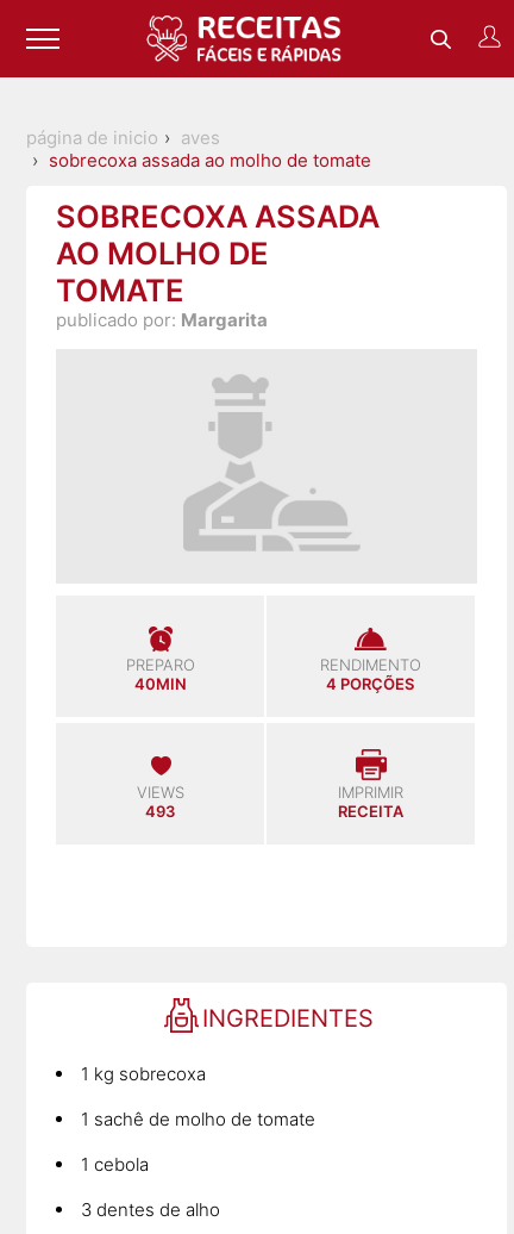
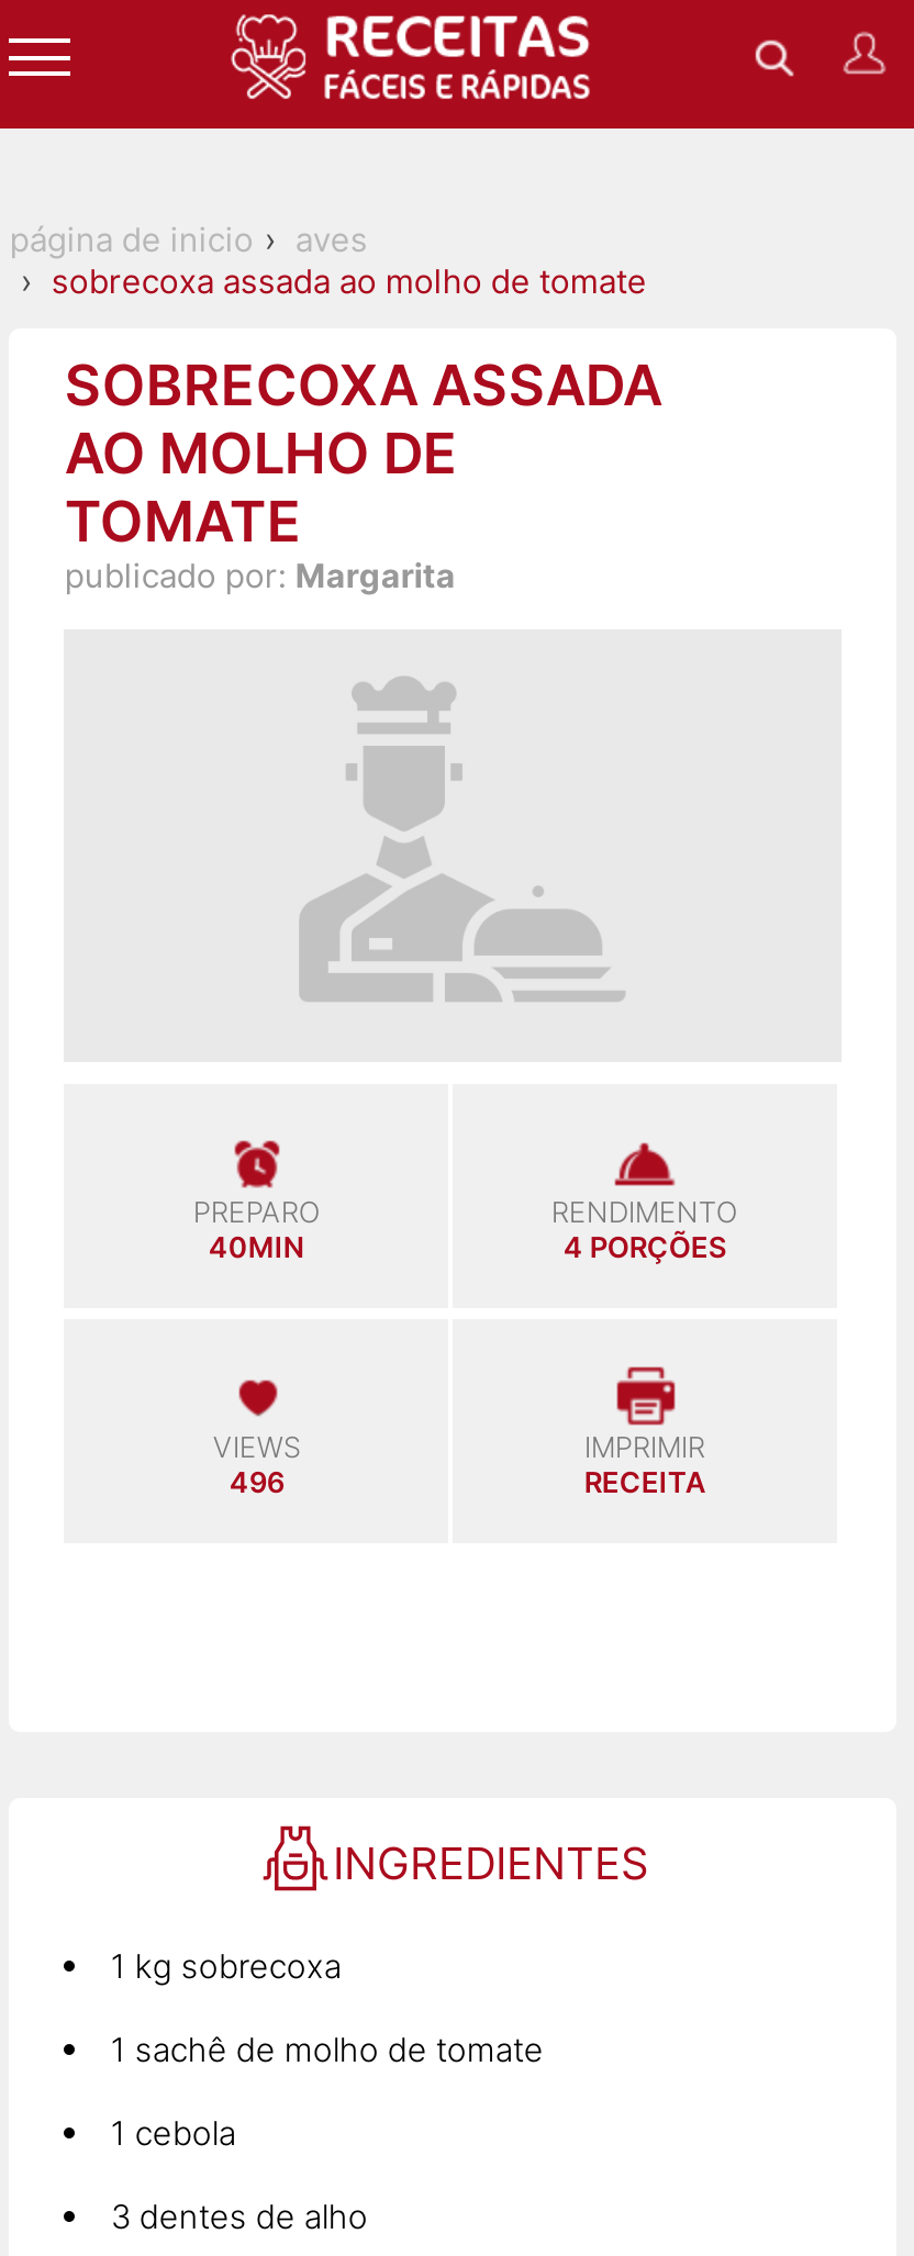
- 493
+ 496
